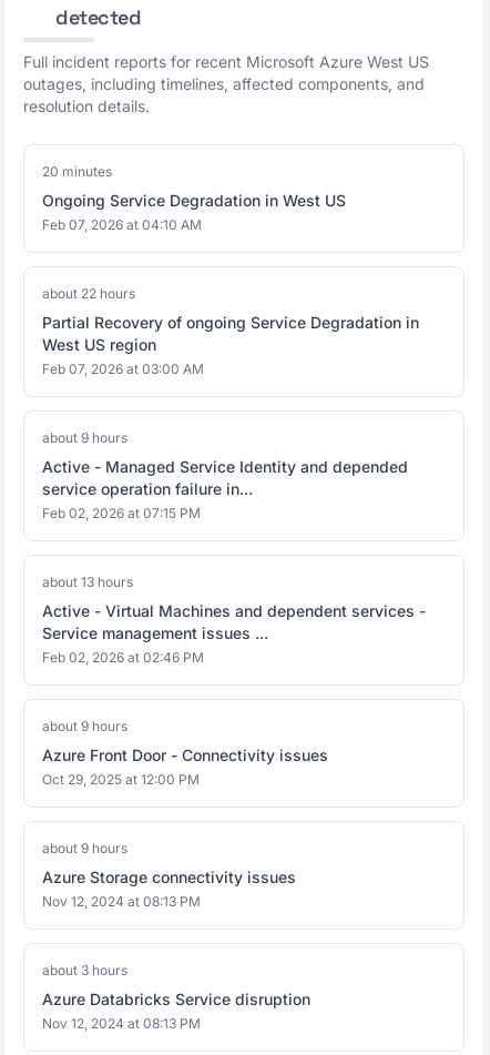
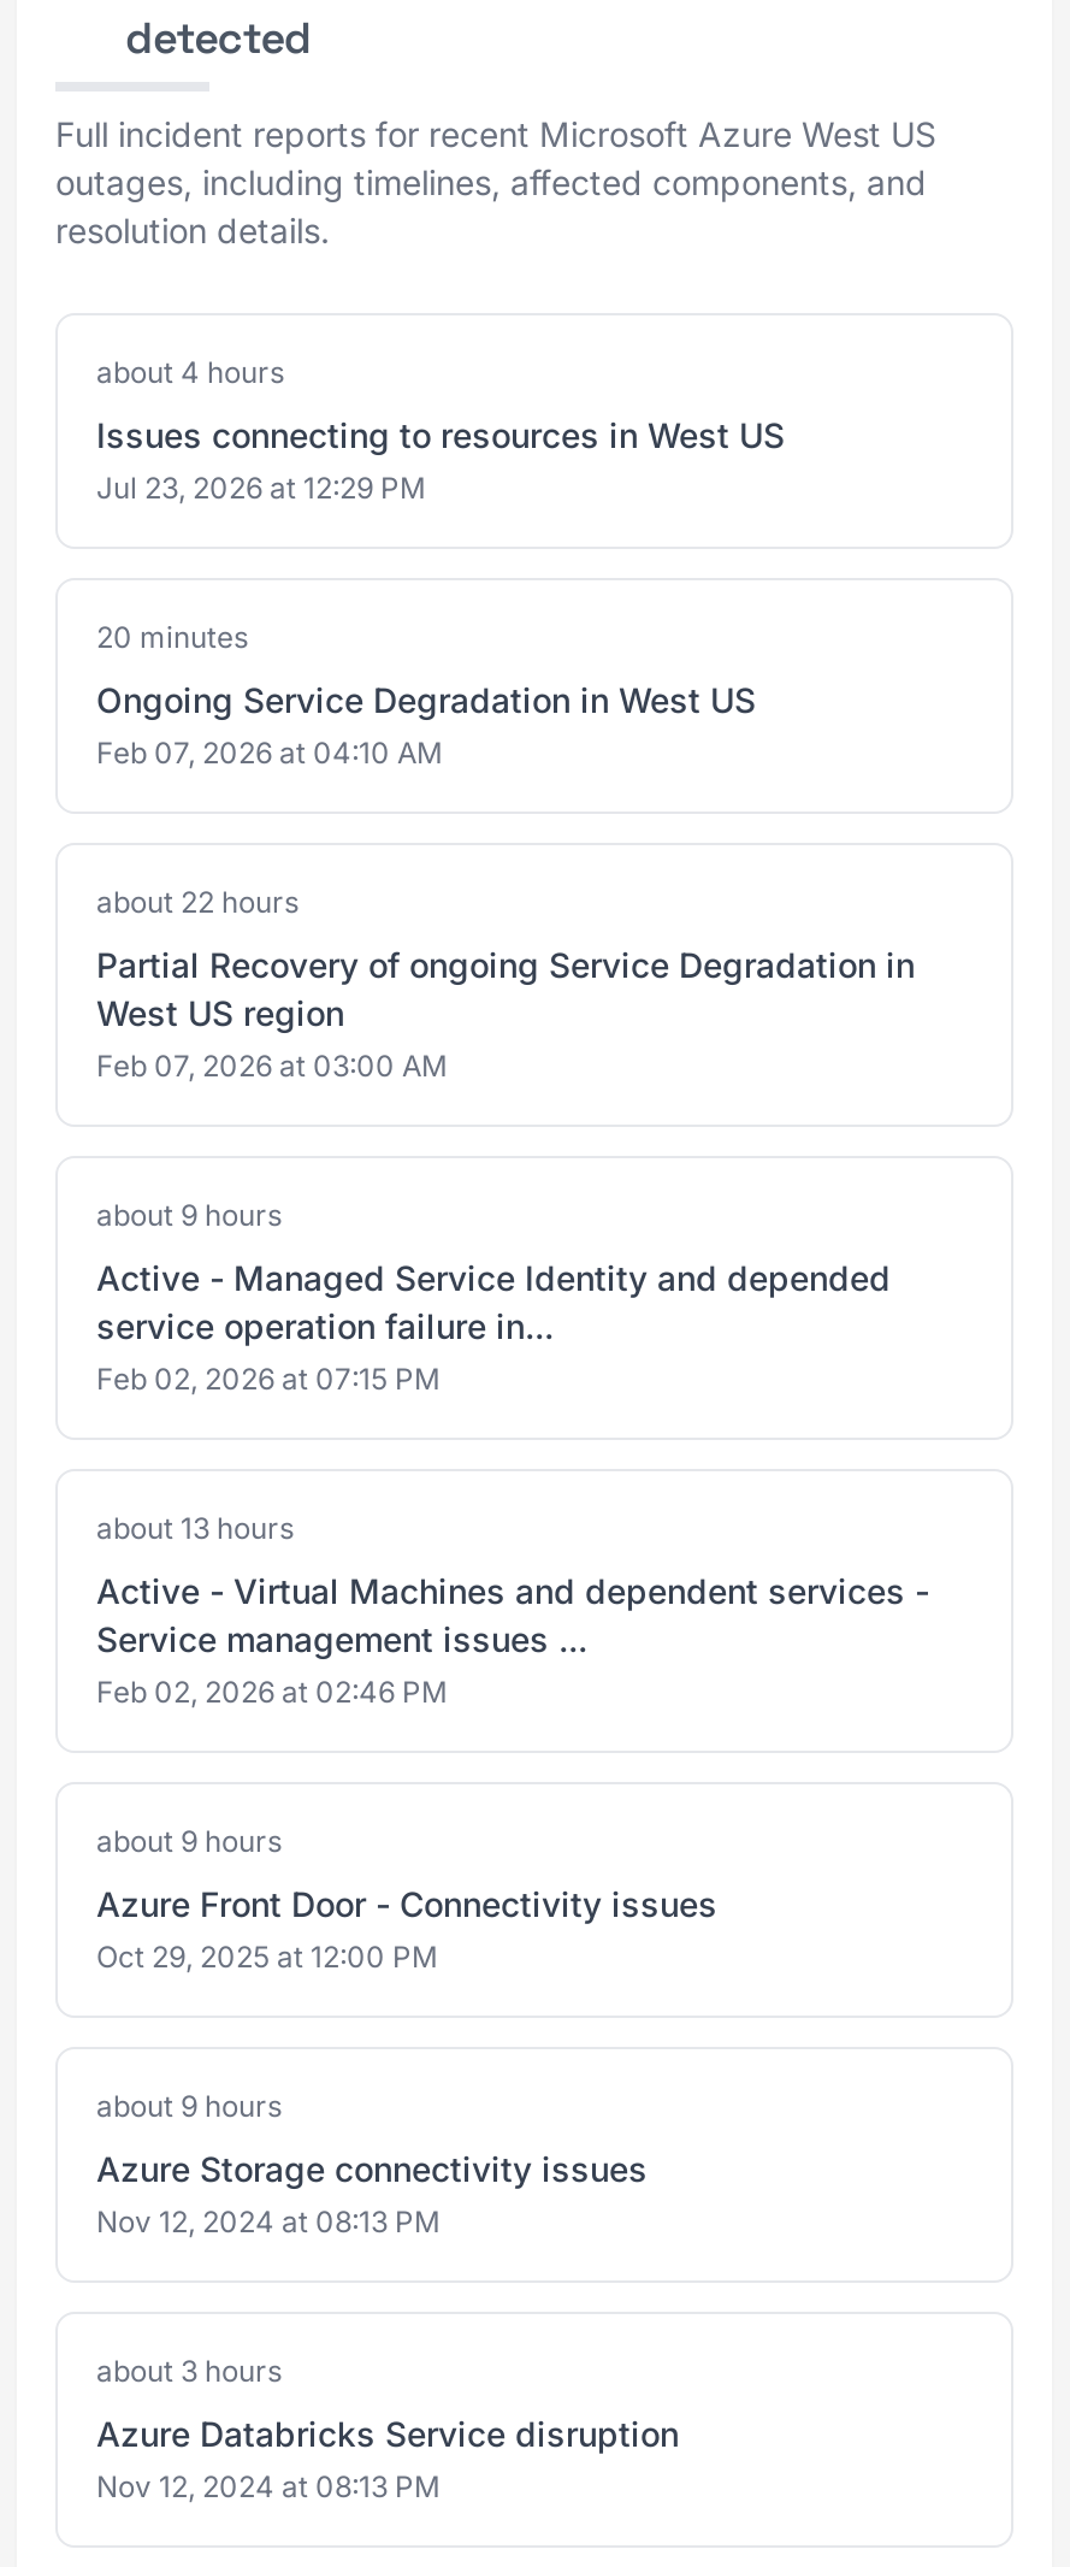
+ about 4 hours
+ Issues connecting to resources in West US
+ Jul 23, 2026 at 12:29 PM
